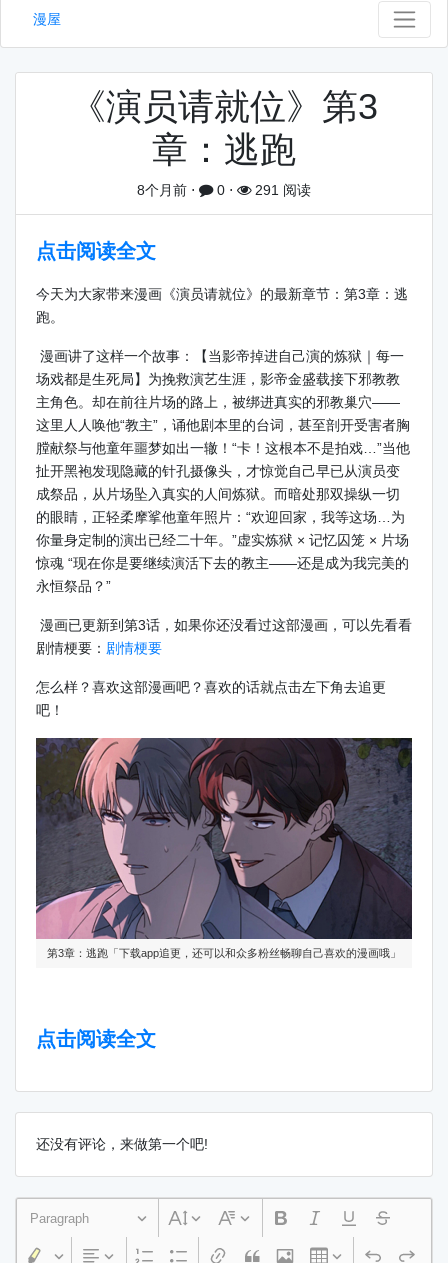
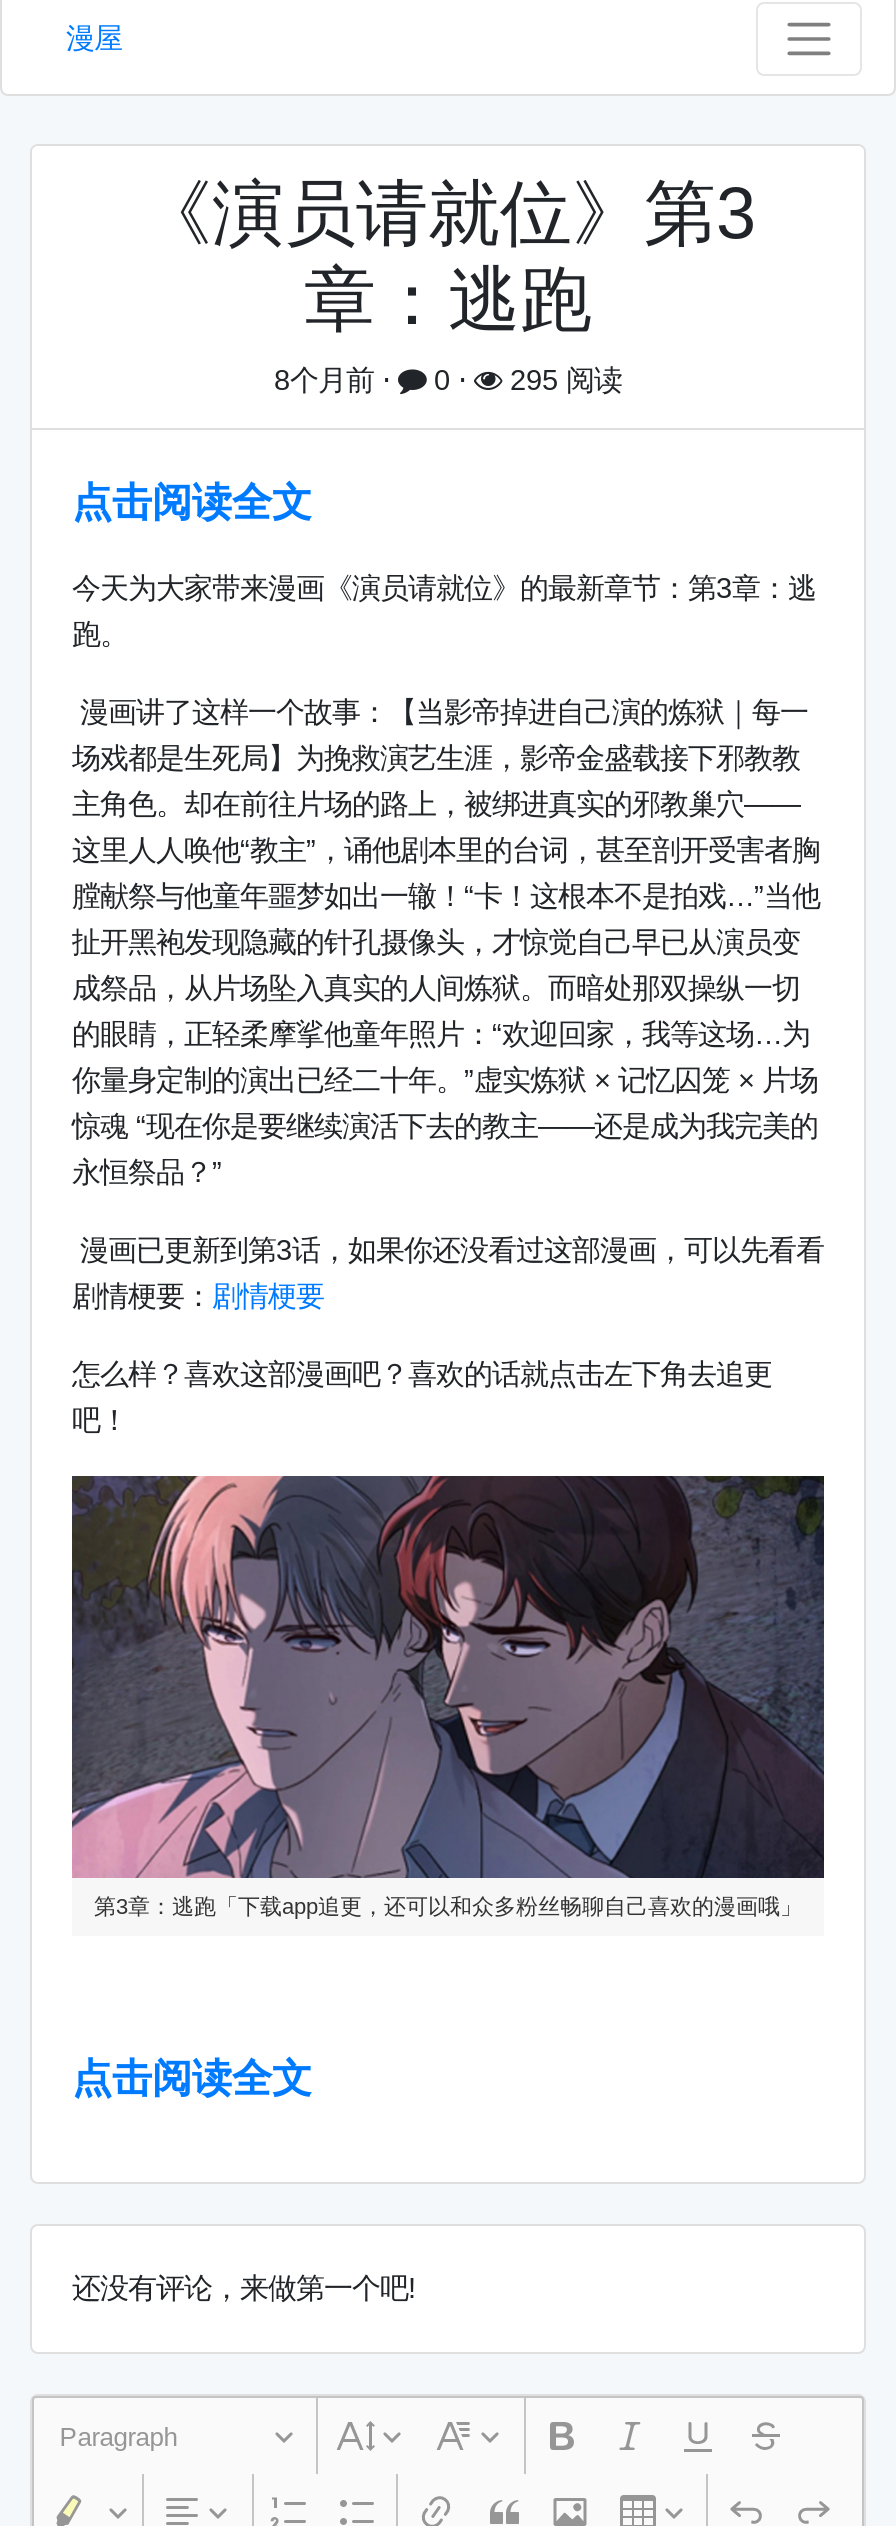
- 291 阅读
+ 295 阅读
